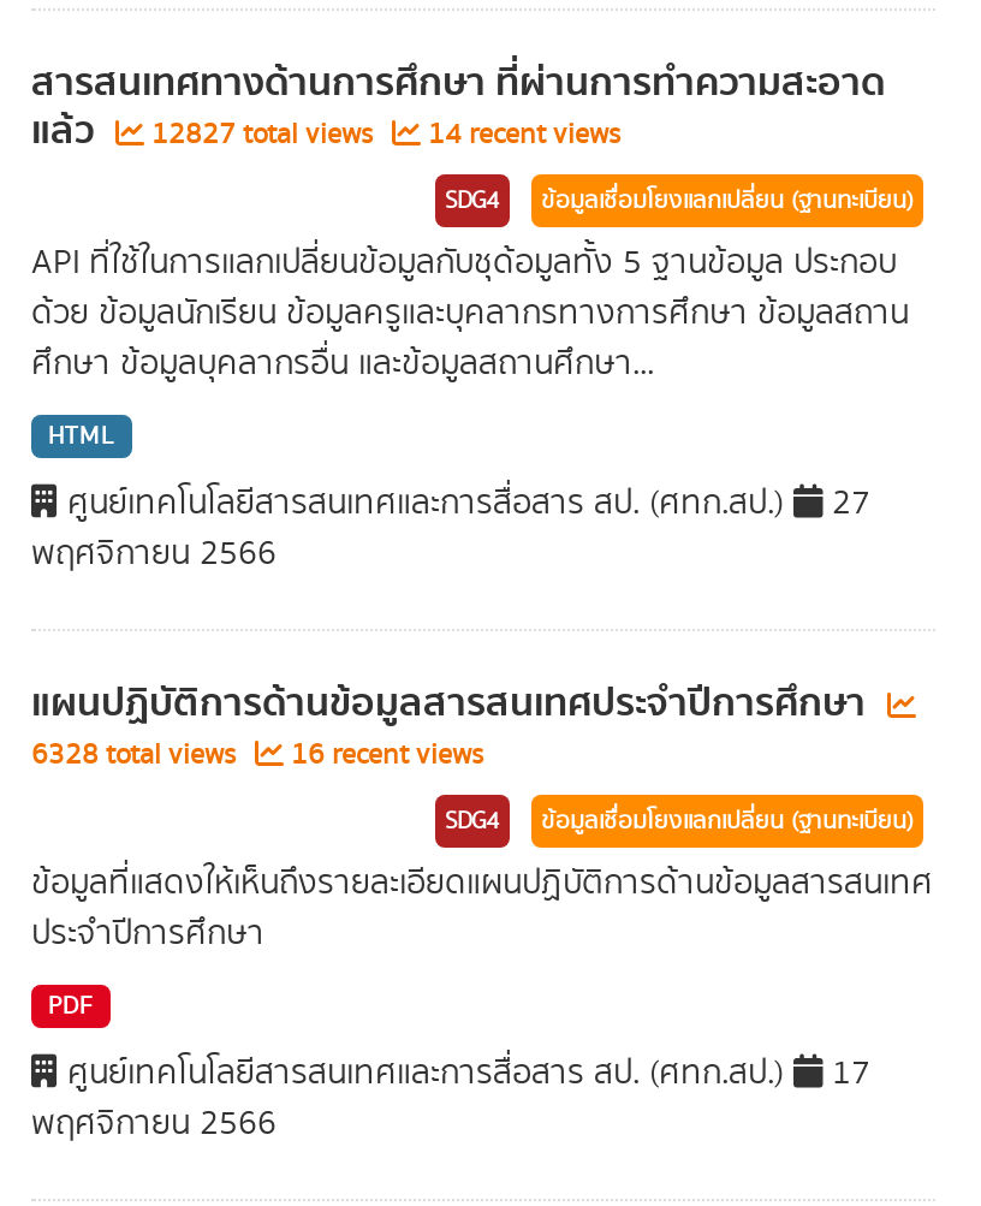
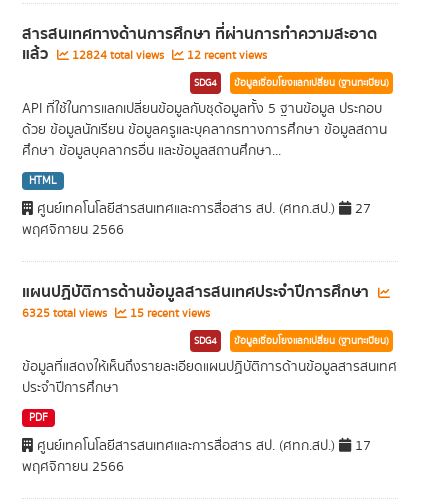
- 12827 total views
+ 12824 total views

- 14 recent views
+ 12 recent views

- 6328 total views
+ 6325 total views

- 16 recent views
+ 15 recent views
